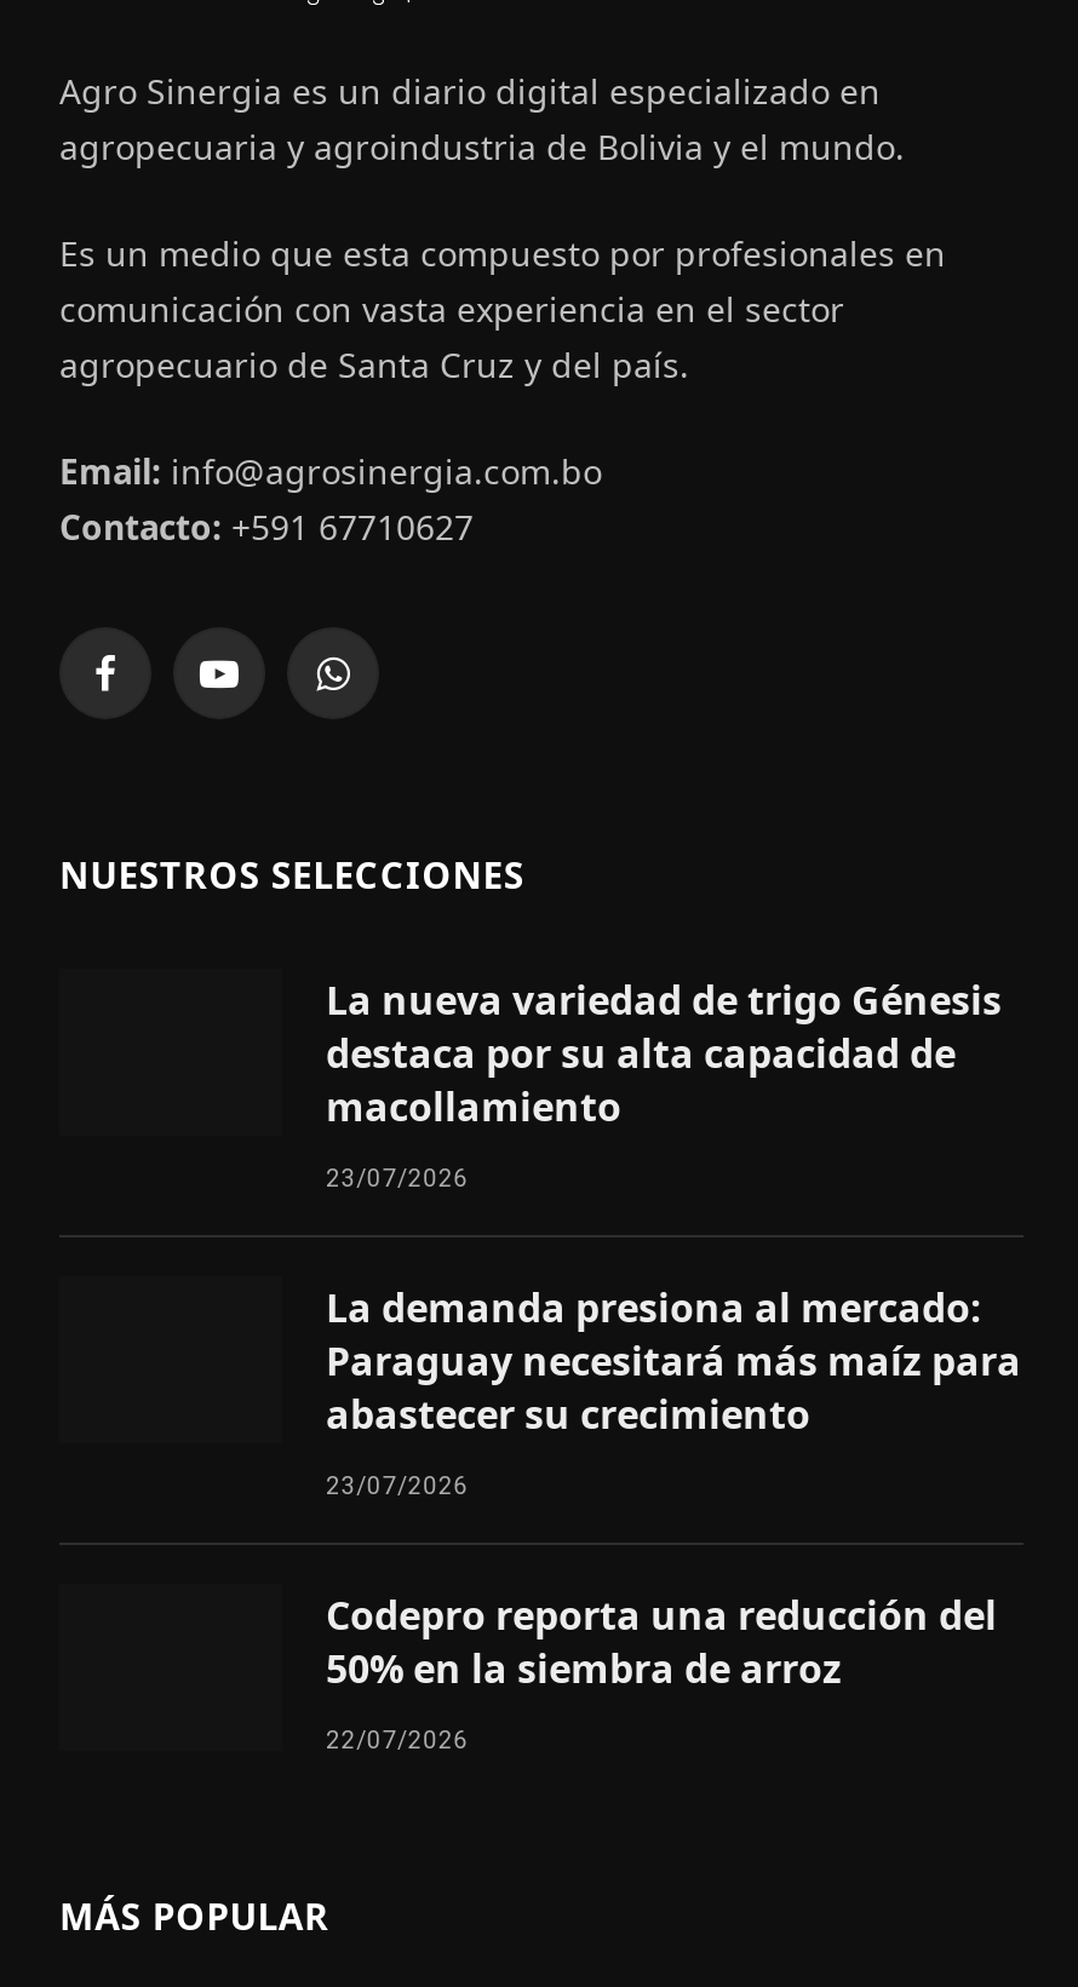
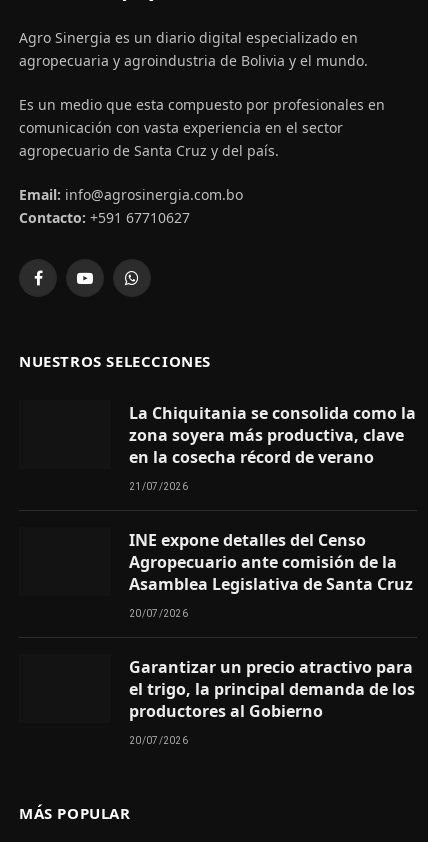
- La nueva variedad de trigo Génesis
- destaca por su alta capacidad de
- macollamiento
+ La Chiquitania se consolida como la
+ zona soyera más productiva, clave
+ en la cosecha récord de verano

- 23/07/2026
+ 21/07/2026

- La demanda presiona al mercado:
- Paraguay necesitará más maíz para
- abastecer su crecimiento
+ INE expone detalles del Censo
+ Agropecuario ante comisión de la
+ Asamblea Legislativa de Santa Cruz

- 23/07/2026
+ 20/07/2026

- Codepro reporta una reducción del
- 50% en la siembra de arroz
+ Garantizar un precio atractivo para
+ el trigo, la principal demanda de los
+ productores al Gobierno

- 22/07/2026
+ 20/07/2026
